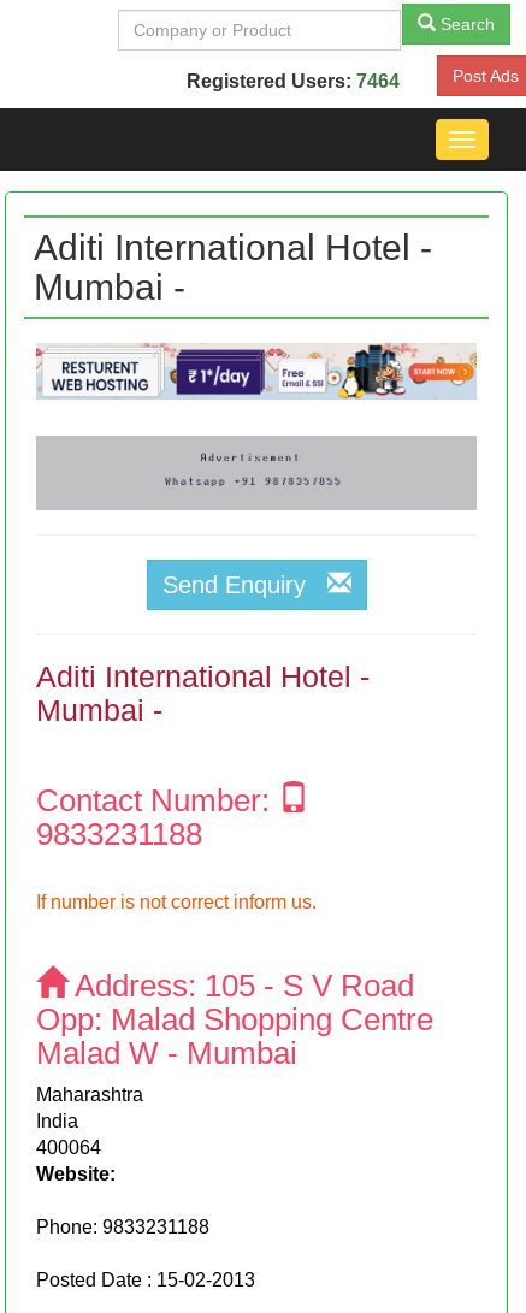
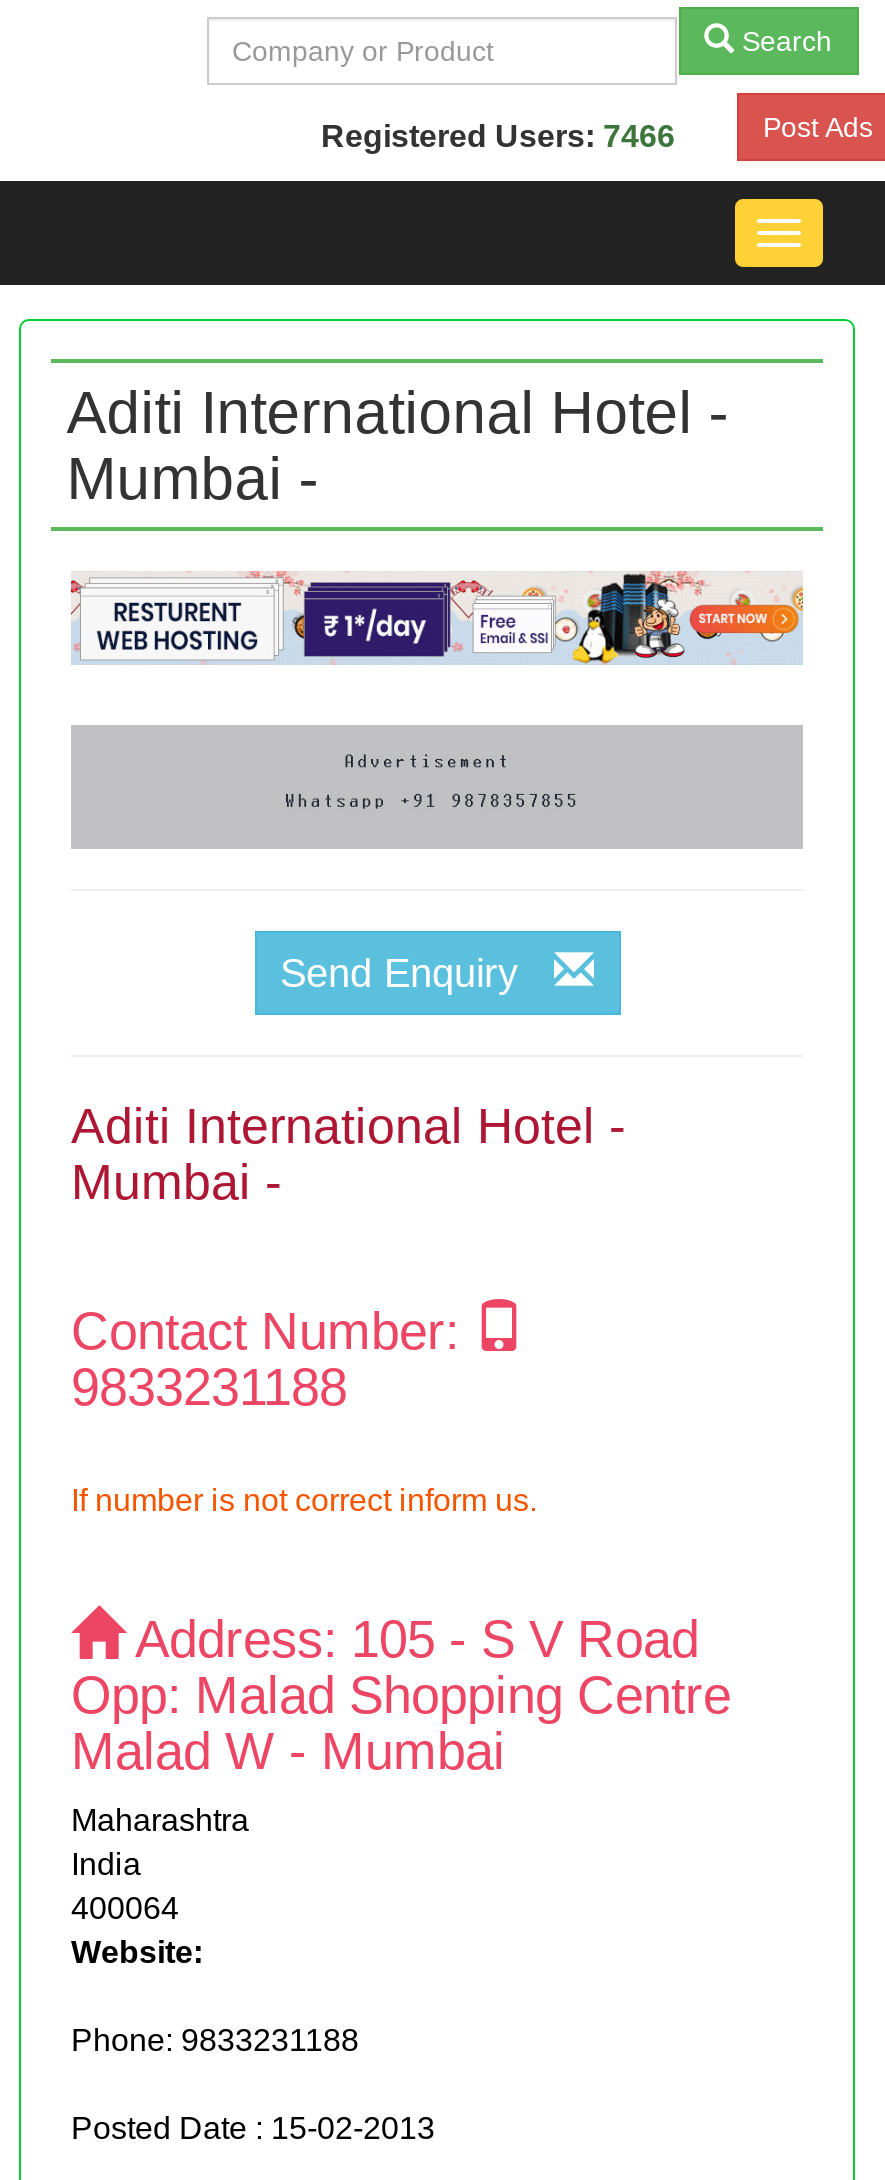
- Registered Users: 7464
+ Registered Users: 7466
